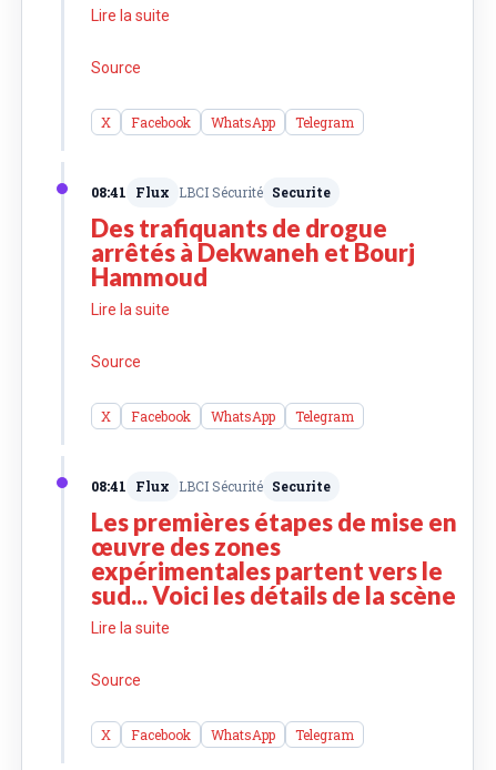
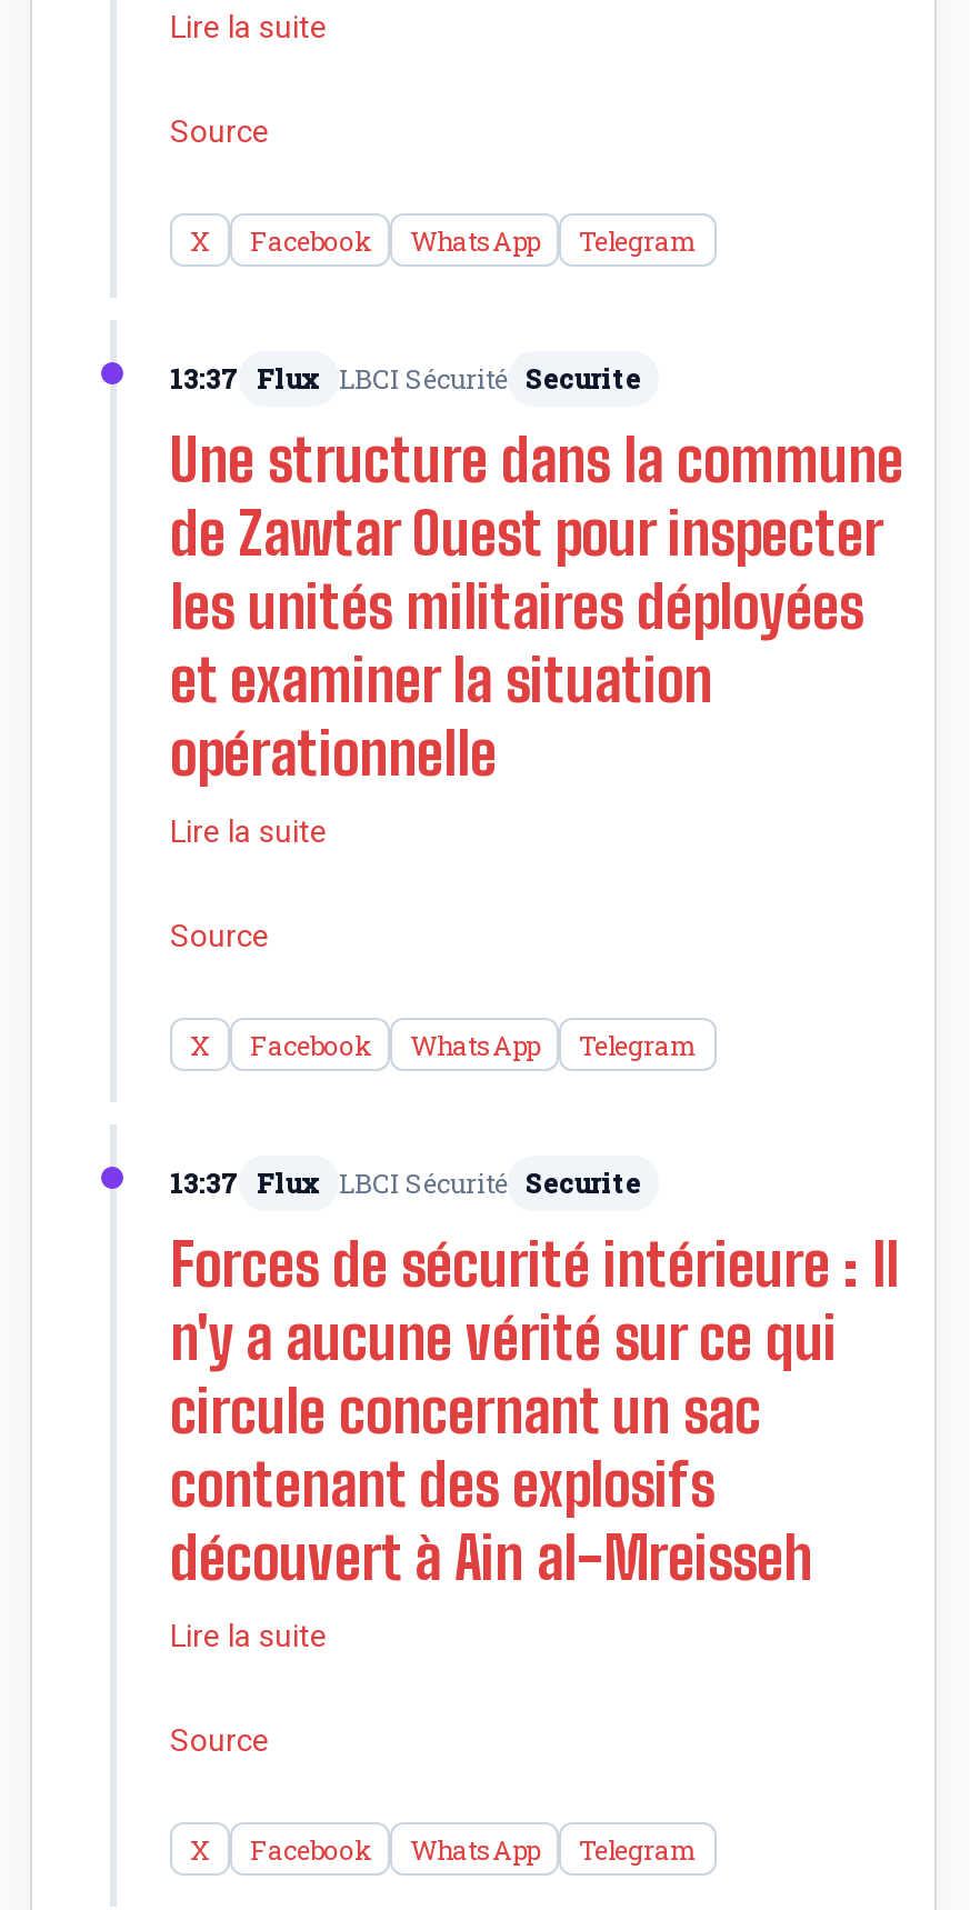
- 08:41 Flux LBCI Sécurité Securite
- Des trafiquants de drogue
- arrêtés à Dekwaneh et Bourj
- Hammoud
+ 13:37 Flux LBCI Sécurité Securite
+ Une structure dans la commune
+ de Zawtar Ouest pour inspecter
+ les unités militaires déployées
+ et examiner la situation
+ opérationnelle

- 08:41 Flux LBCI Sécurité Securite
- Les premières étapes de mise en
- œuvre des zones
- expérimentales partent vers le
- sud... Voici les détails de la scène
+ 13:37 Flux LBCI Sécurité Securite
+ Forces de sécurité intérieure : Il
+ n'y a aucune vérité sur ce qui
+ circule concernant un sac
+ contenant des explosifs
+ découvert à Ain al-Mreisseh
